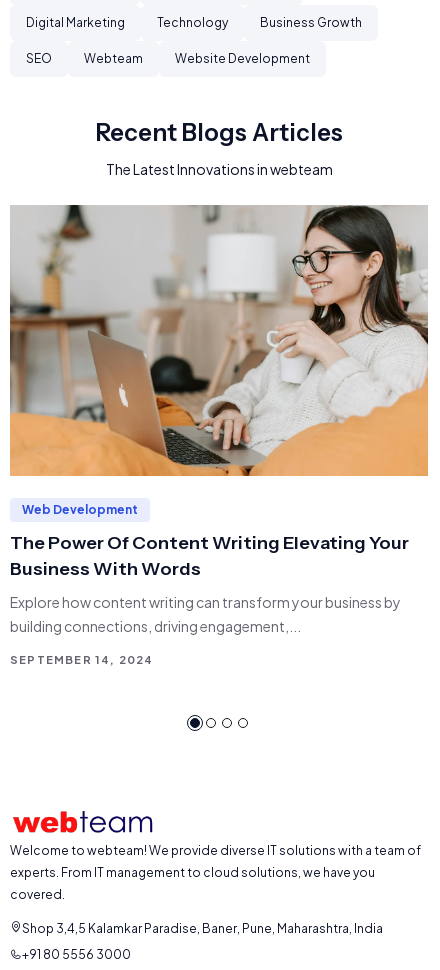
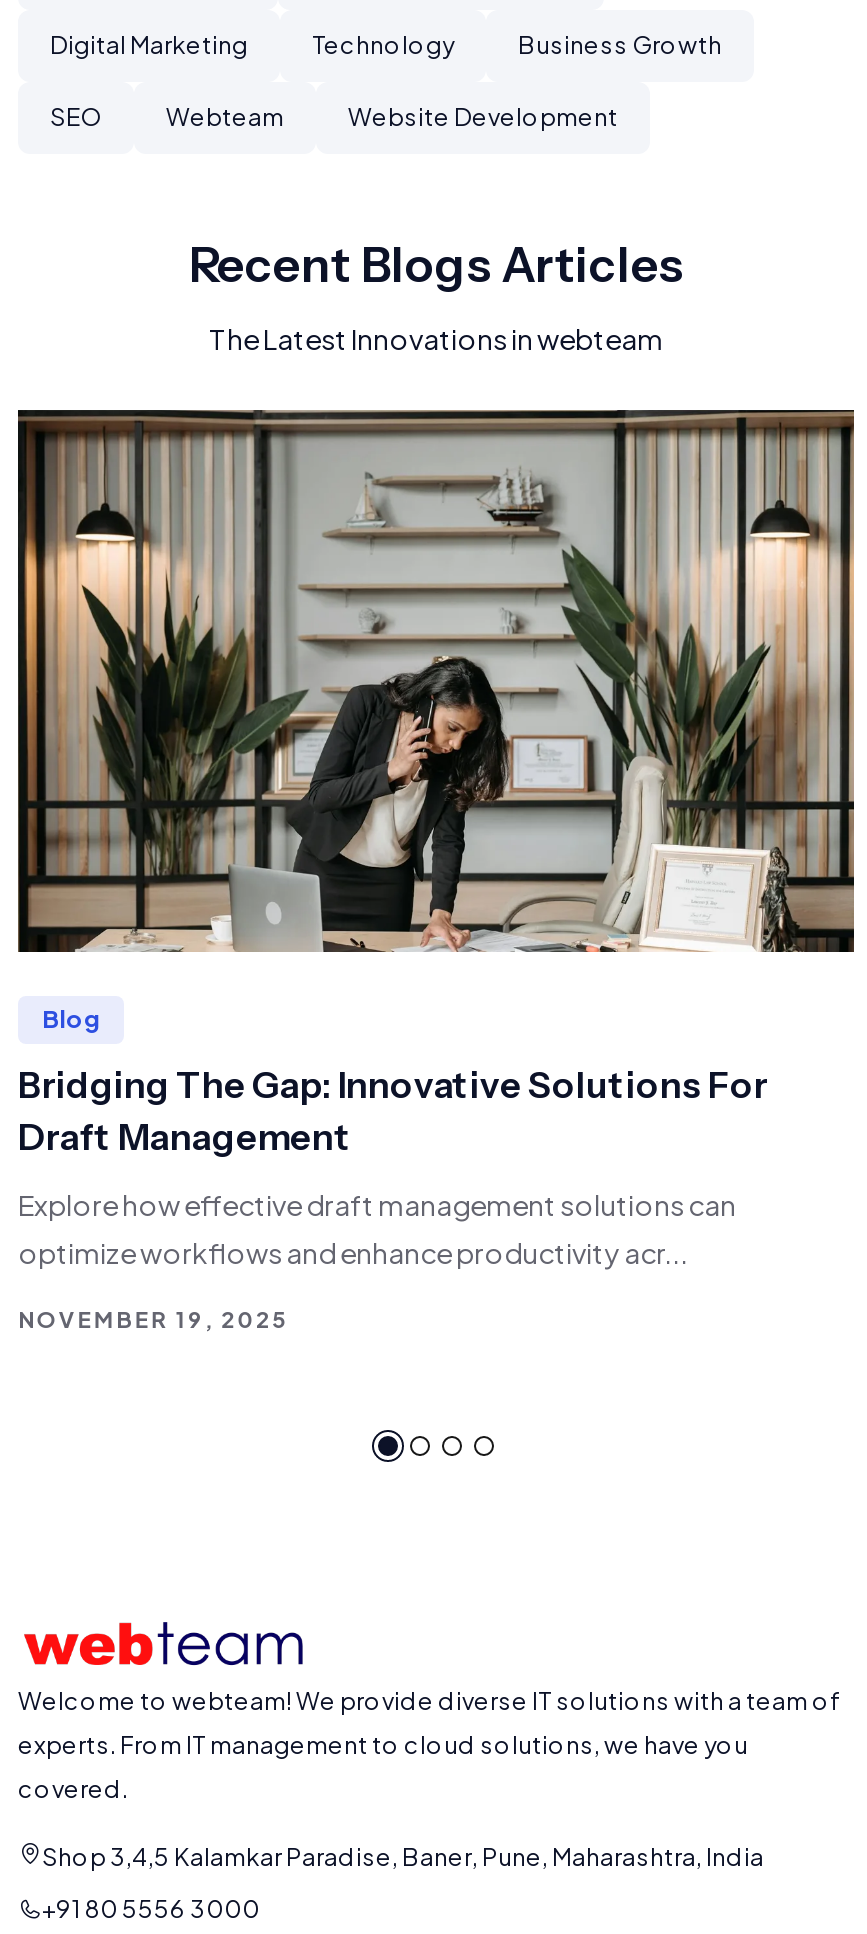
- [image]
- Web Development
+ [image]
+ Blog

- The Power Of Content Writing Elevating Your
- Business With Words
+ Bridging The Gap: Innovative Solutions For
+ Draft Management

- Explore how content writing can transform your business by
- building connections, driving engagement,...
+ Explore how effective draft management solutions can
+ optimize workflows and enhance productivity acr...

- SEPTEMBER 14, 2024
+ NOVEMBER 19, 2025
